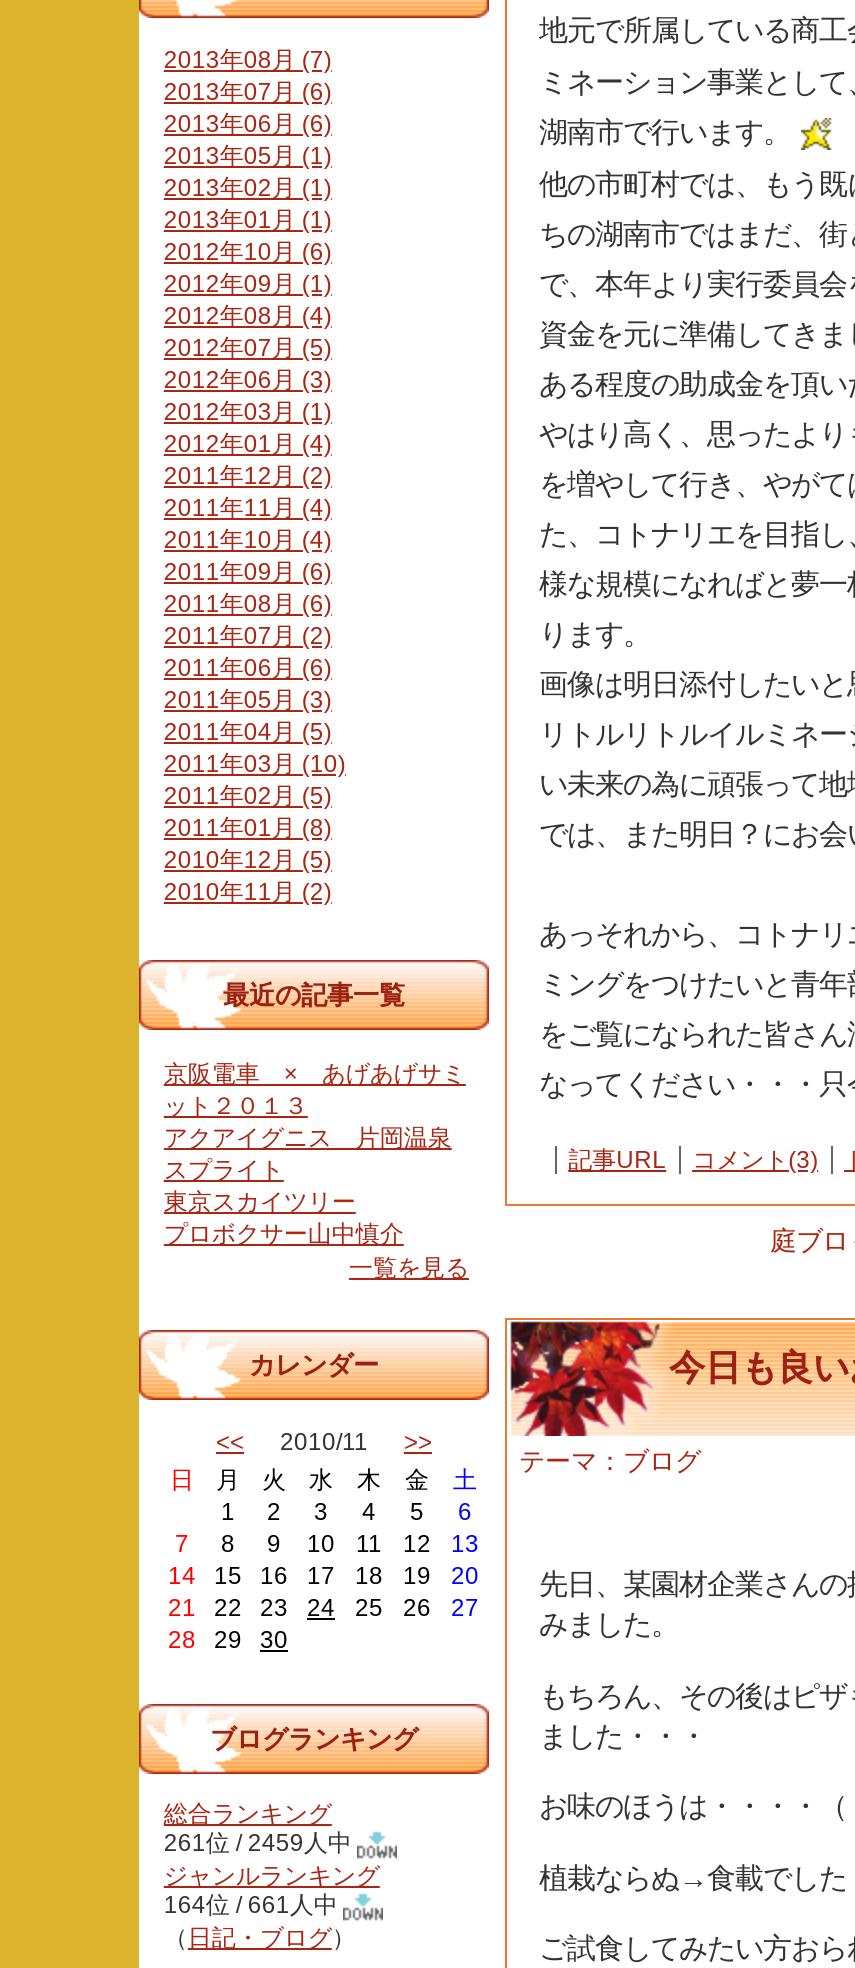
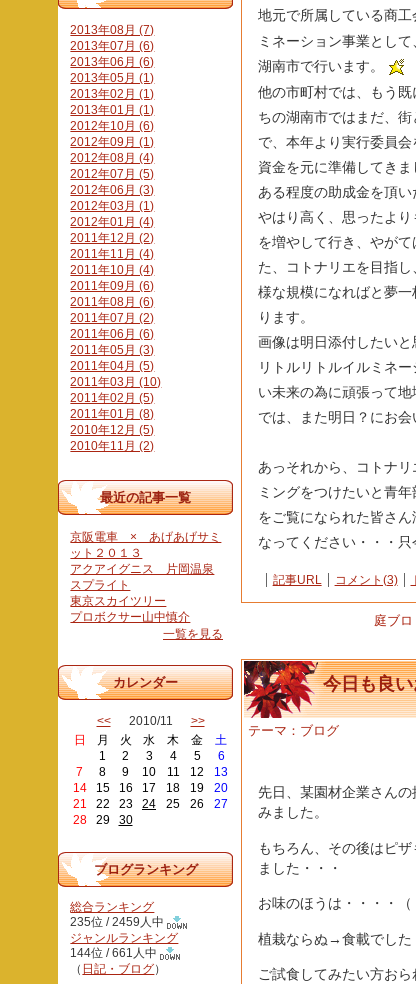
- 261位 / 2459人中
+ 235位 / 2459人中

- 164位 / 661人中
+ 144位 / 661人中
